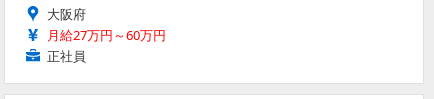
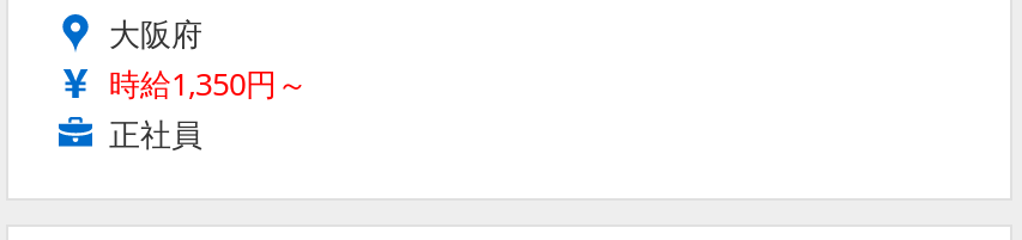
- 月給27万円～60万円
+ 時給1,350円～
